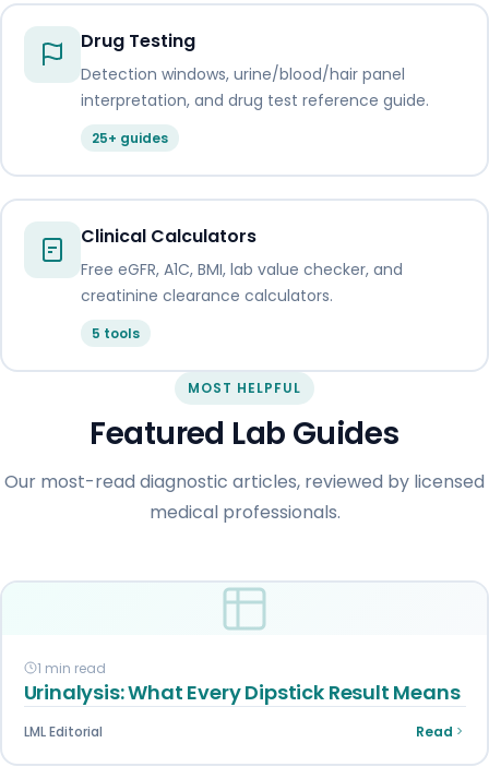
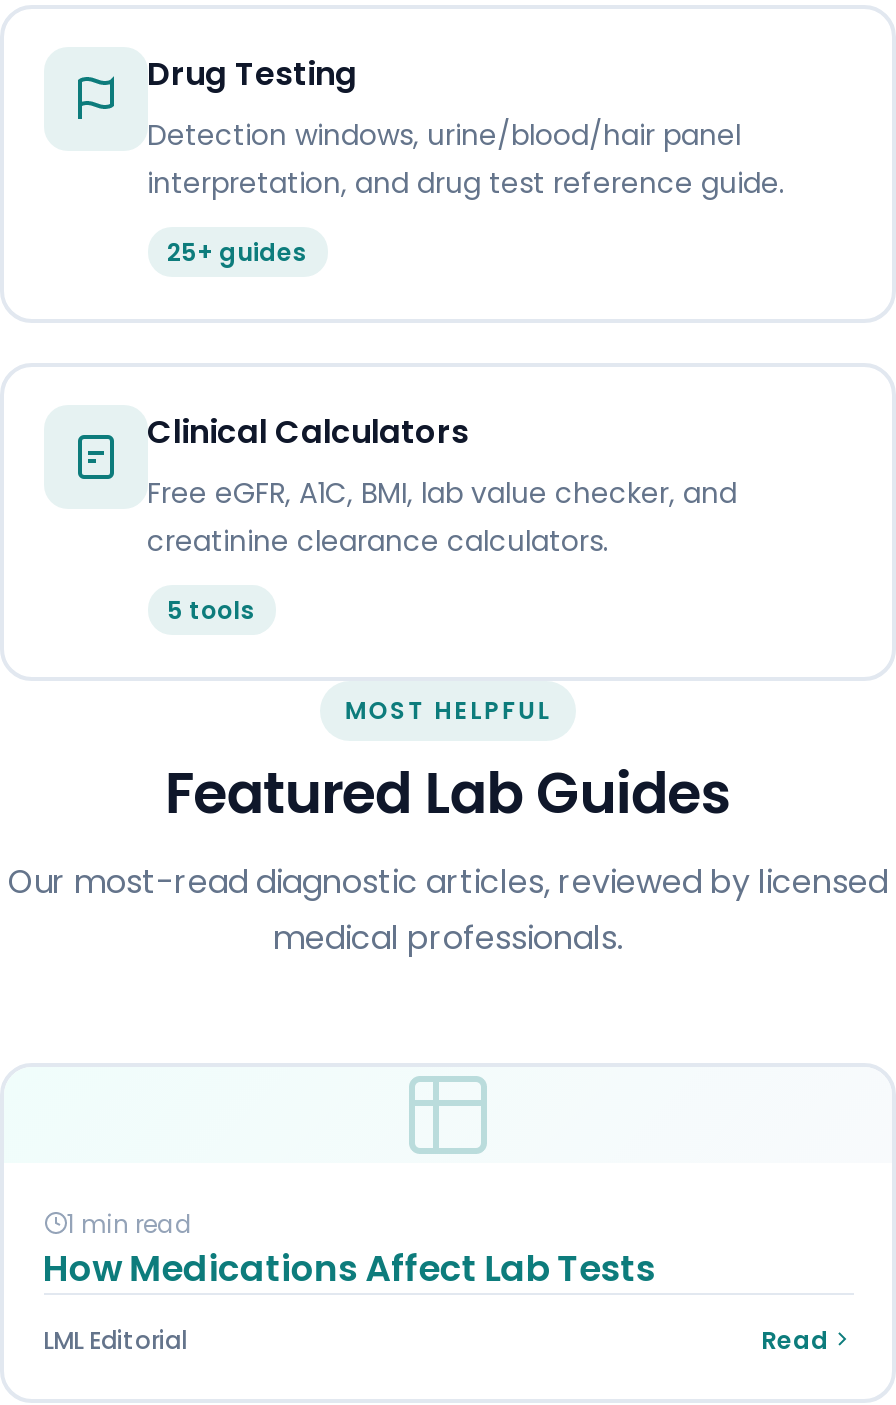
- Urinalysis: What Every Dipstick Result Means
+ How Medications Affect Lab Tests
